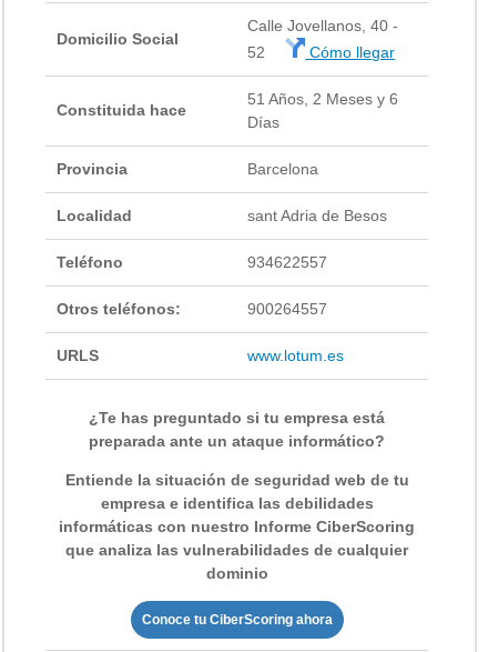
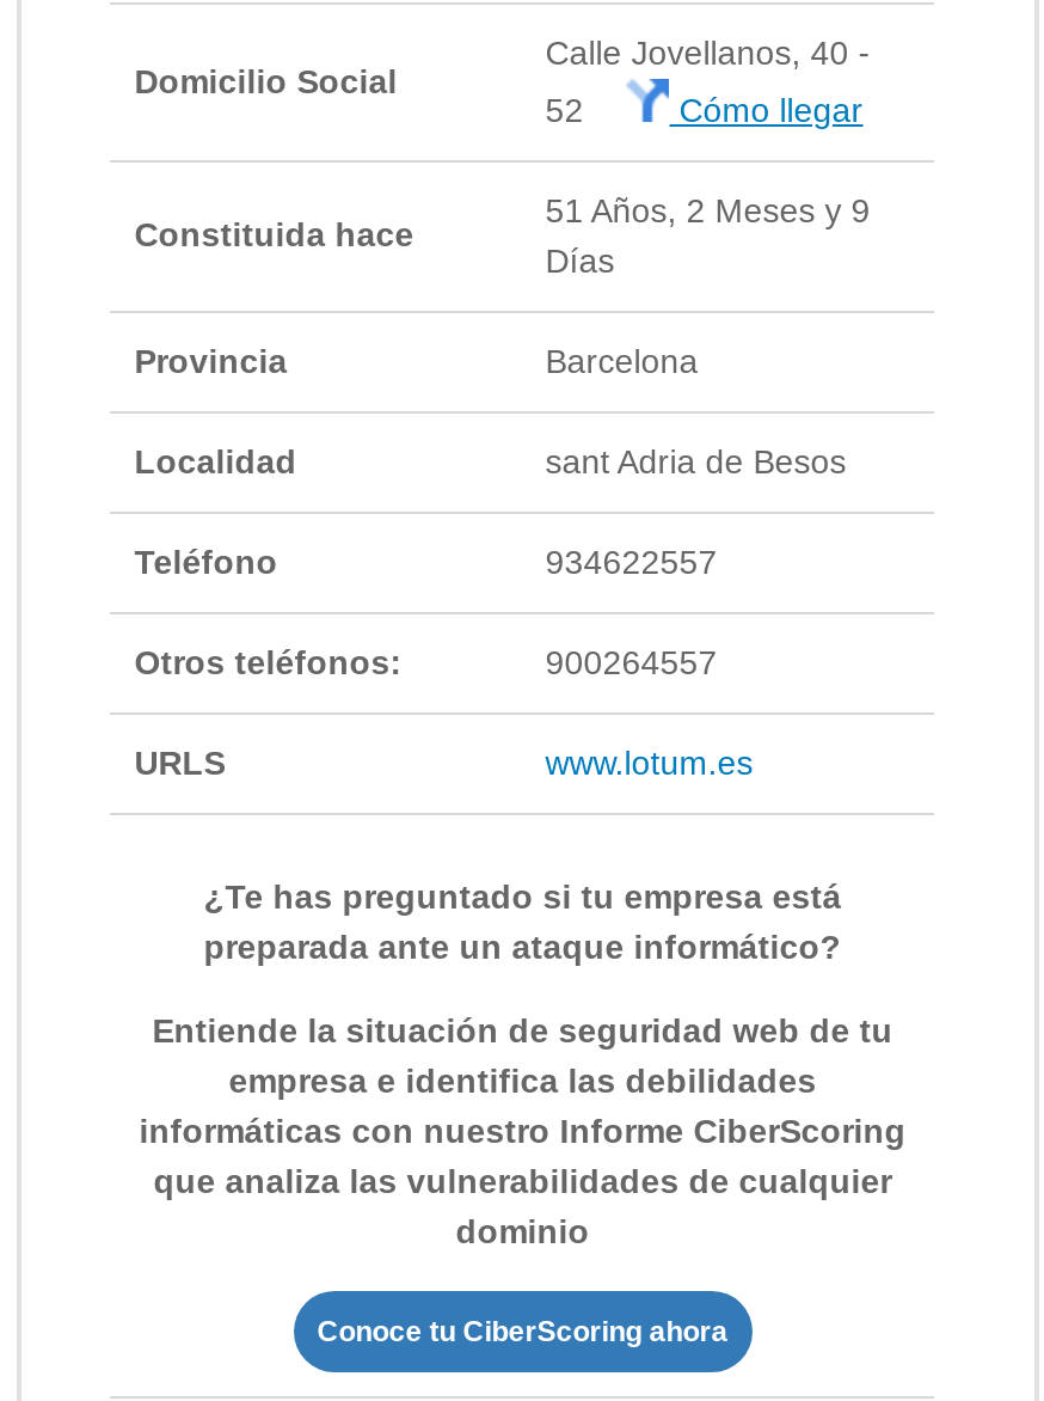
- 51 Años, 2 Meses y 6
+ 51 Años, 2 Meses y 9
